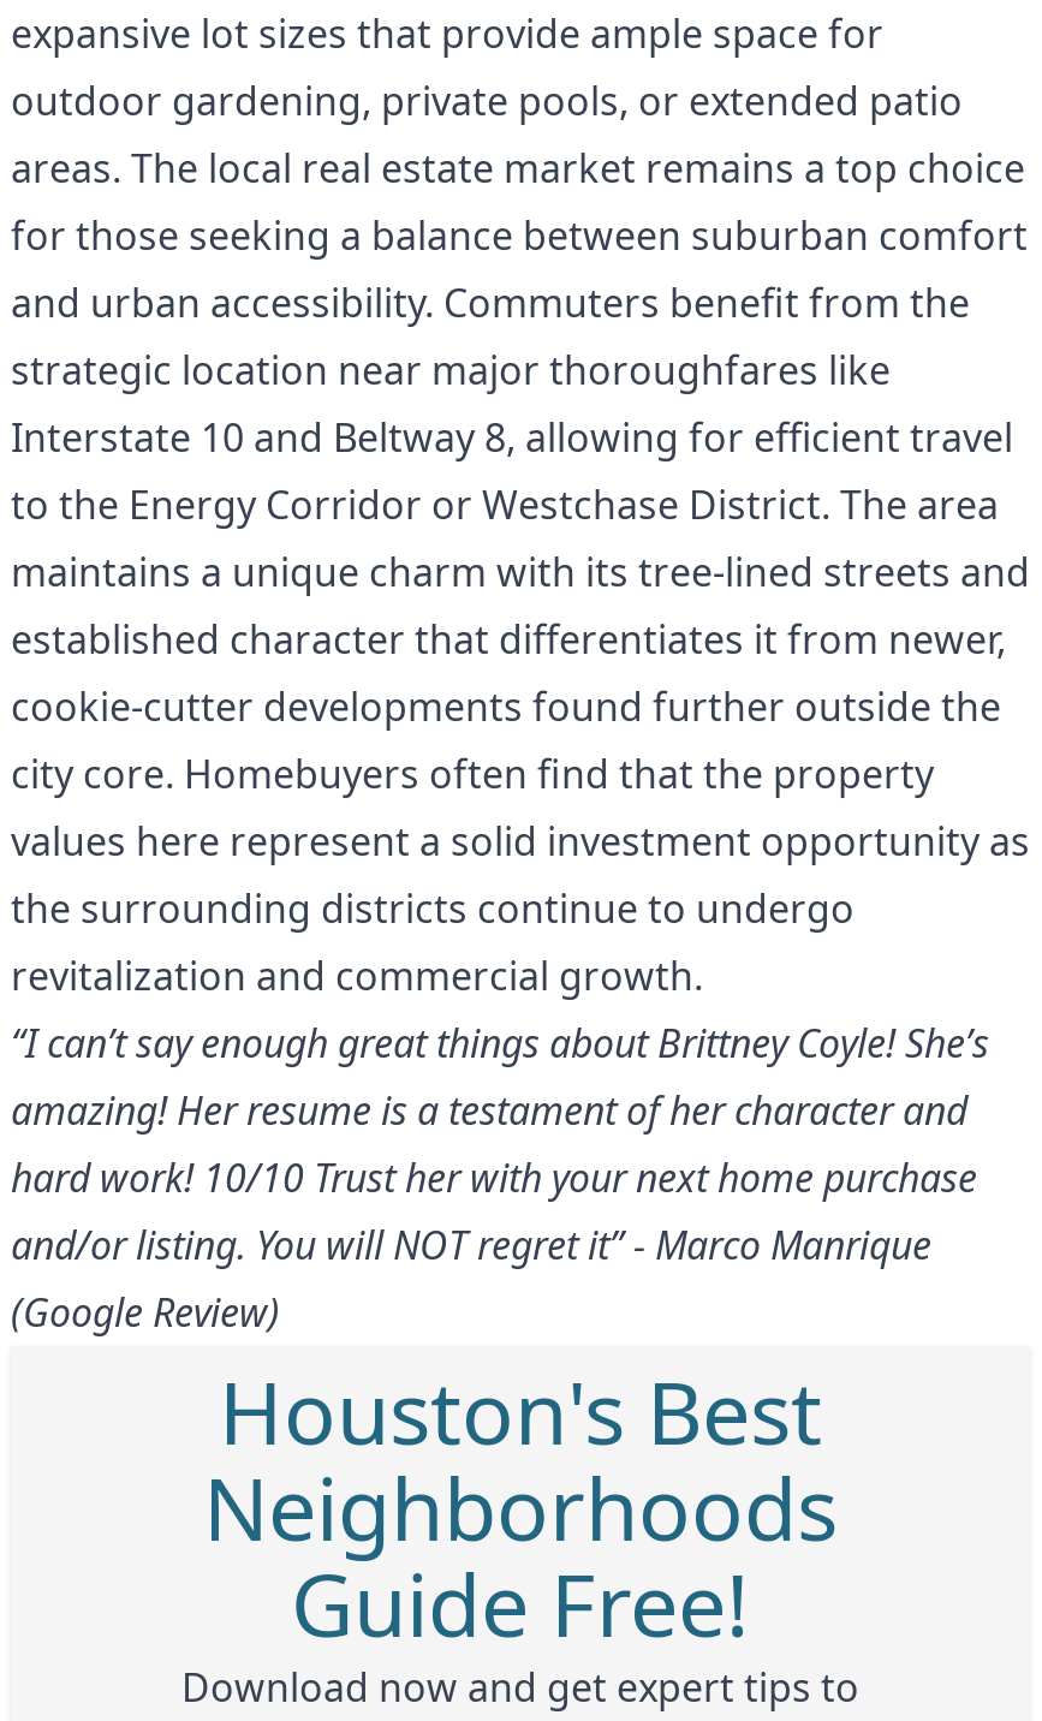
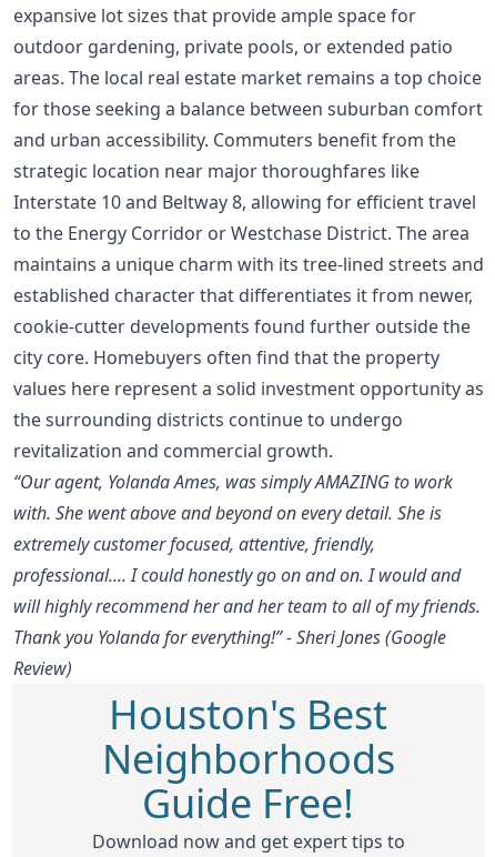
- “I can’t say enough great things about Brittney Coyle! She’s
- amazing! Her resume is a testament of her character and
- hard work! 10/10 Trust her with your next home purchase
- and/or listing. You will NOT regret it” - Marco Manrique
- (Google Review)
+ “Our agent, Yolanda Ames, was simply AMAZING to work
+ with. She went above and beyond on every detail. She is
+ extremely customer focused, attentive, friendly,
+ professional.... I could honestly go on and on. I would and
+ will highly recommend her and her team to all of my friends.
+ Thank you Yolanda for everything!” - Sheri Jones (Google
+ Review)
